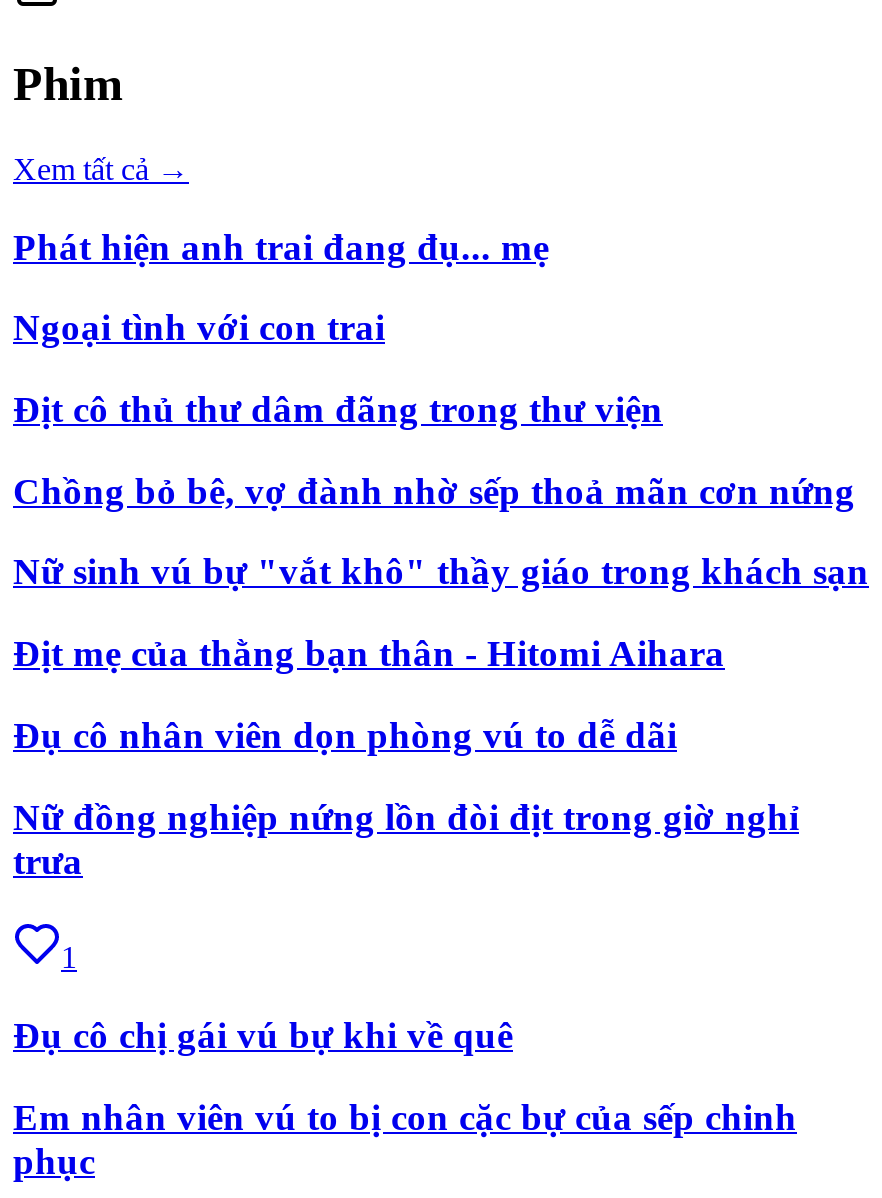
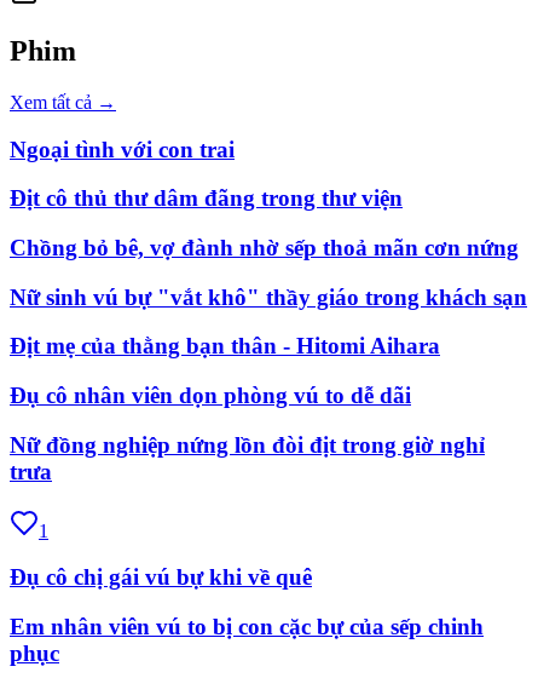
- Phát hiện anh trai đang đụ... mẹ
